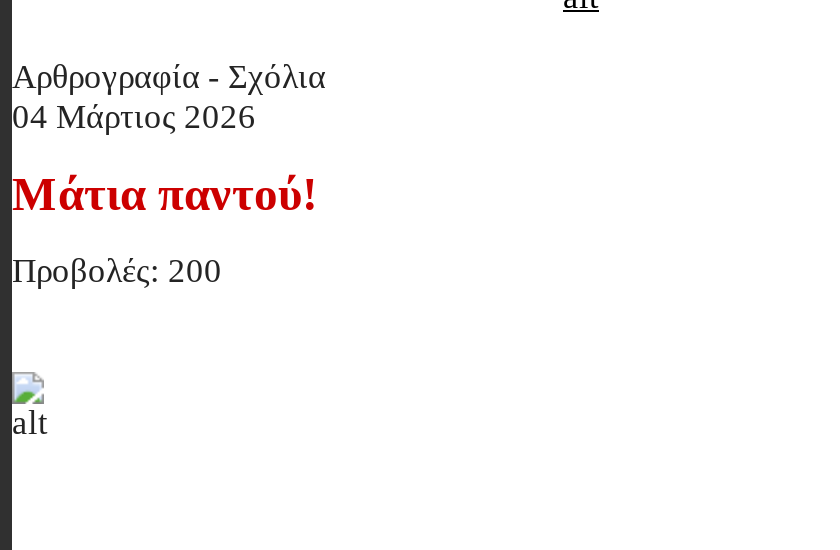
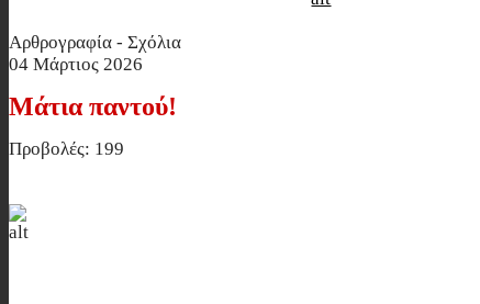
- Προβολές: 200
+ Προβολές: 199
